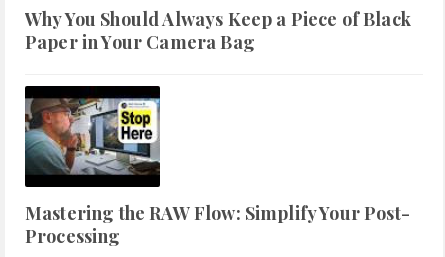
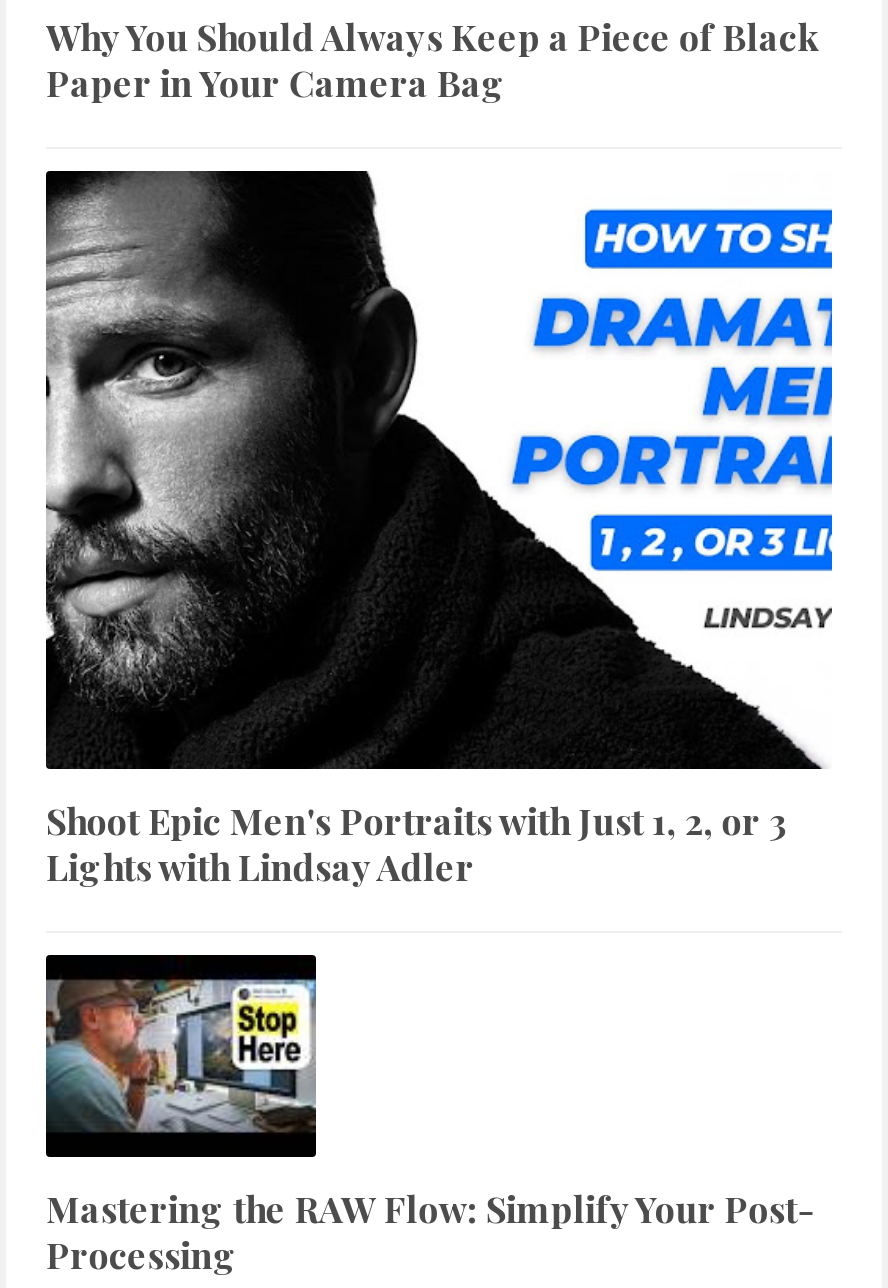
+ [image]
+ Shoot Epic Men's Portraits with Just 1, 2, or 3
+ Lights with Lindsay Adler
